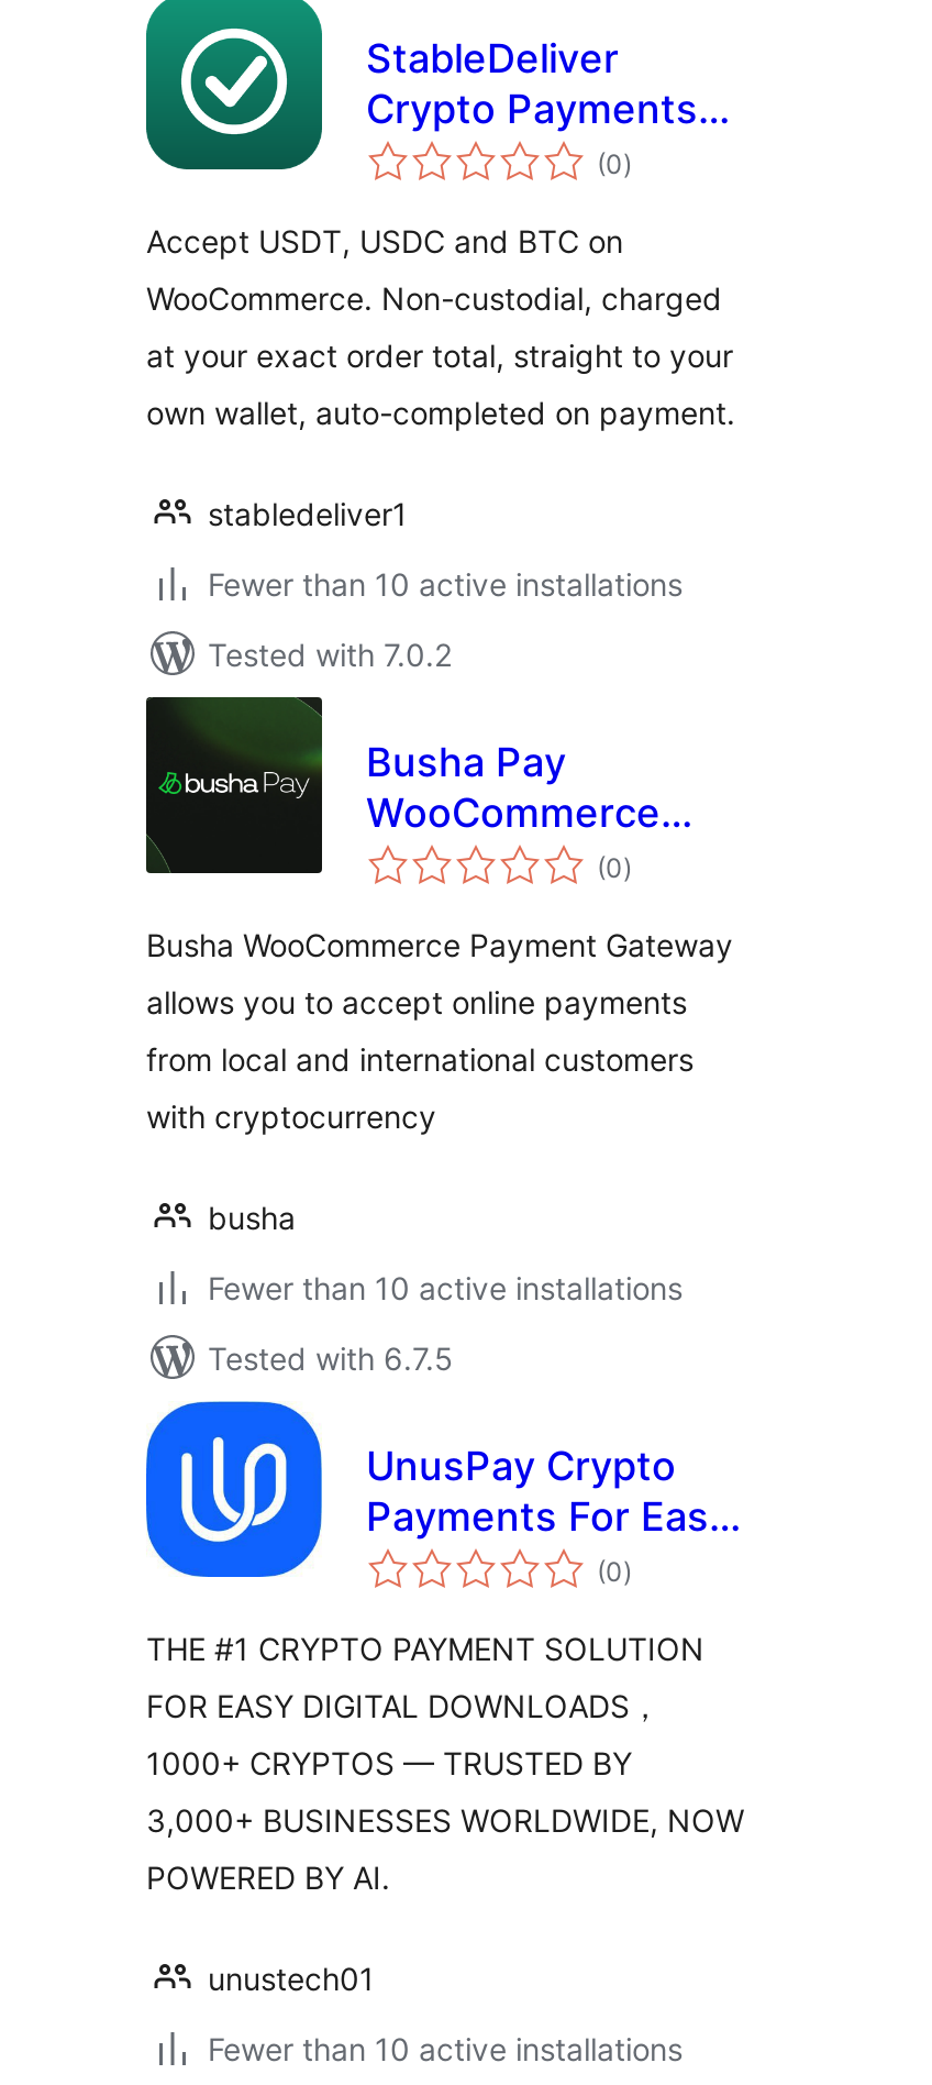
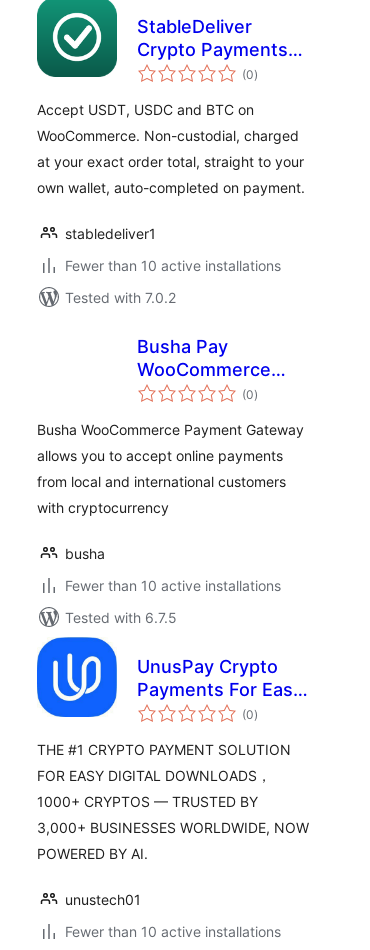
- [image]
